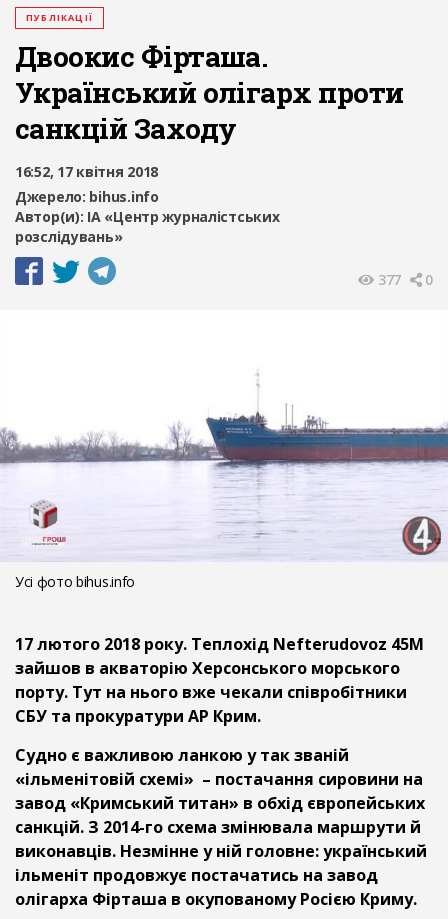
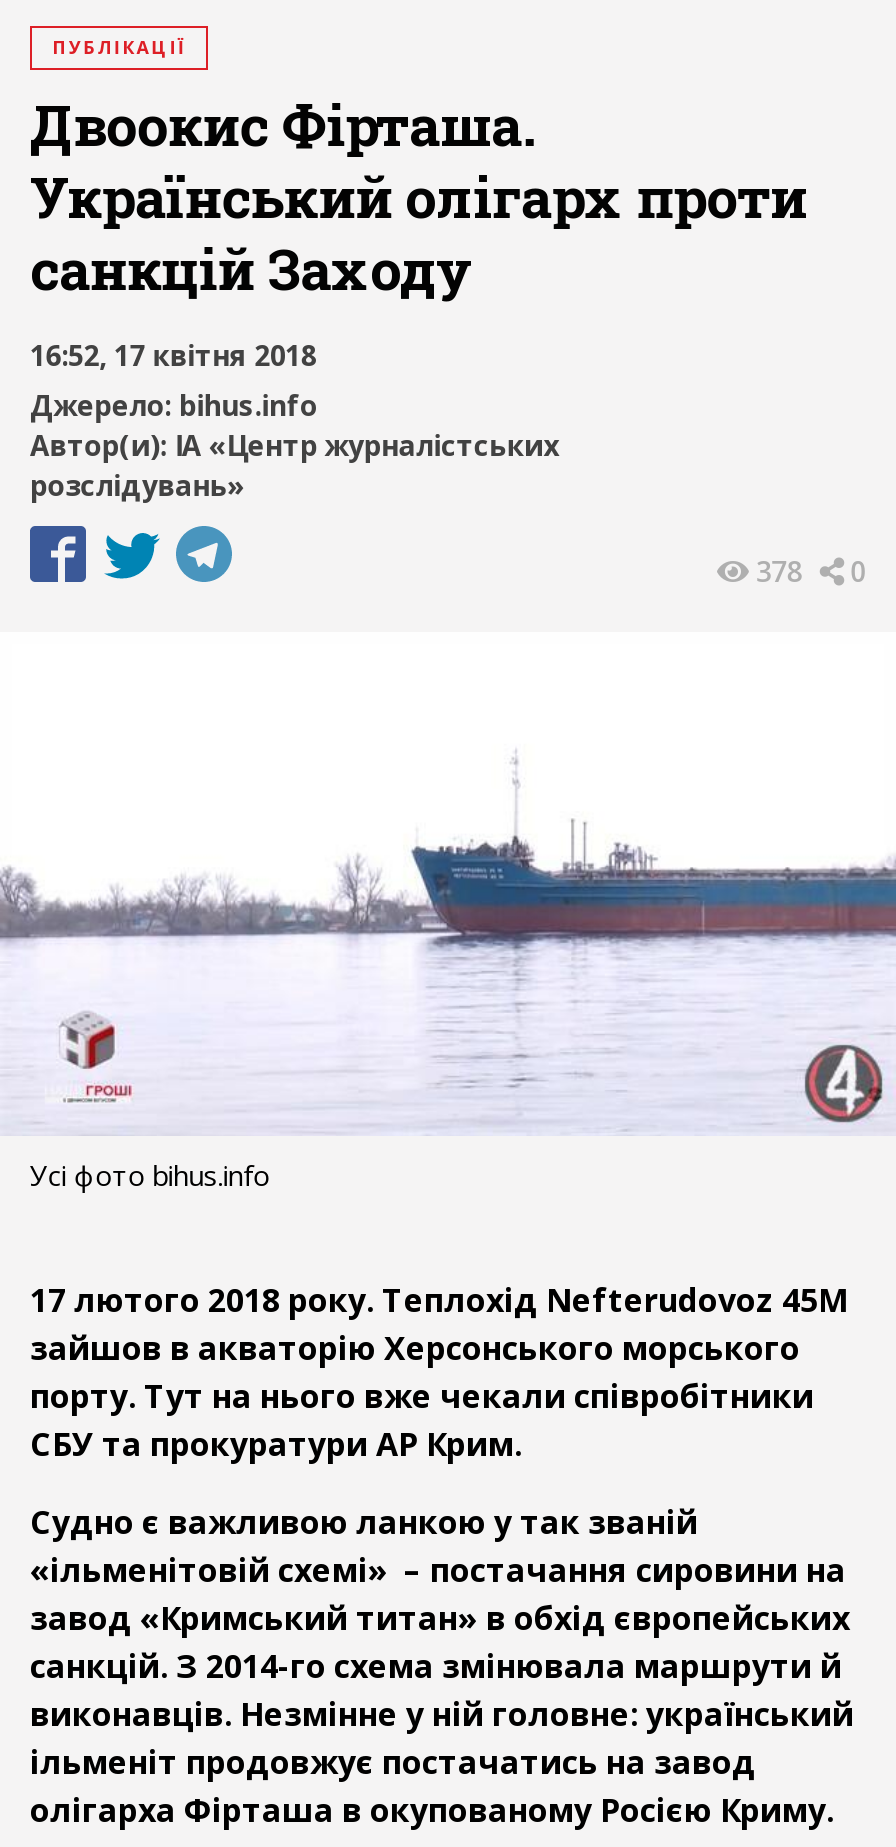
- 377 0
+ 378 0
